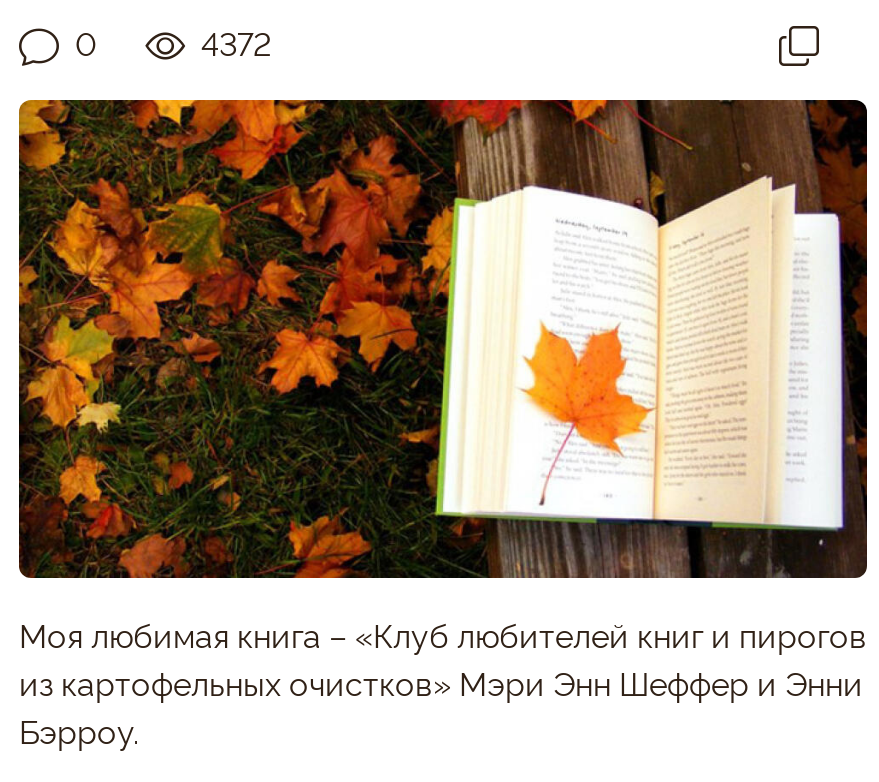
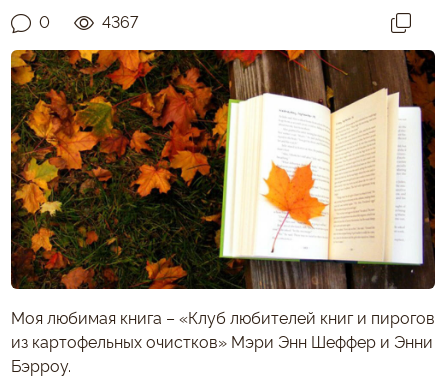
- 4372
+ 4367
